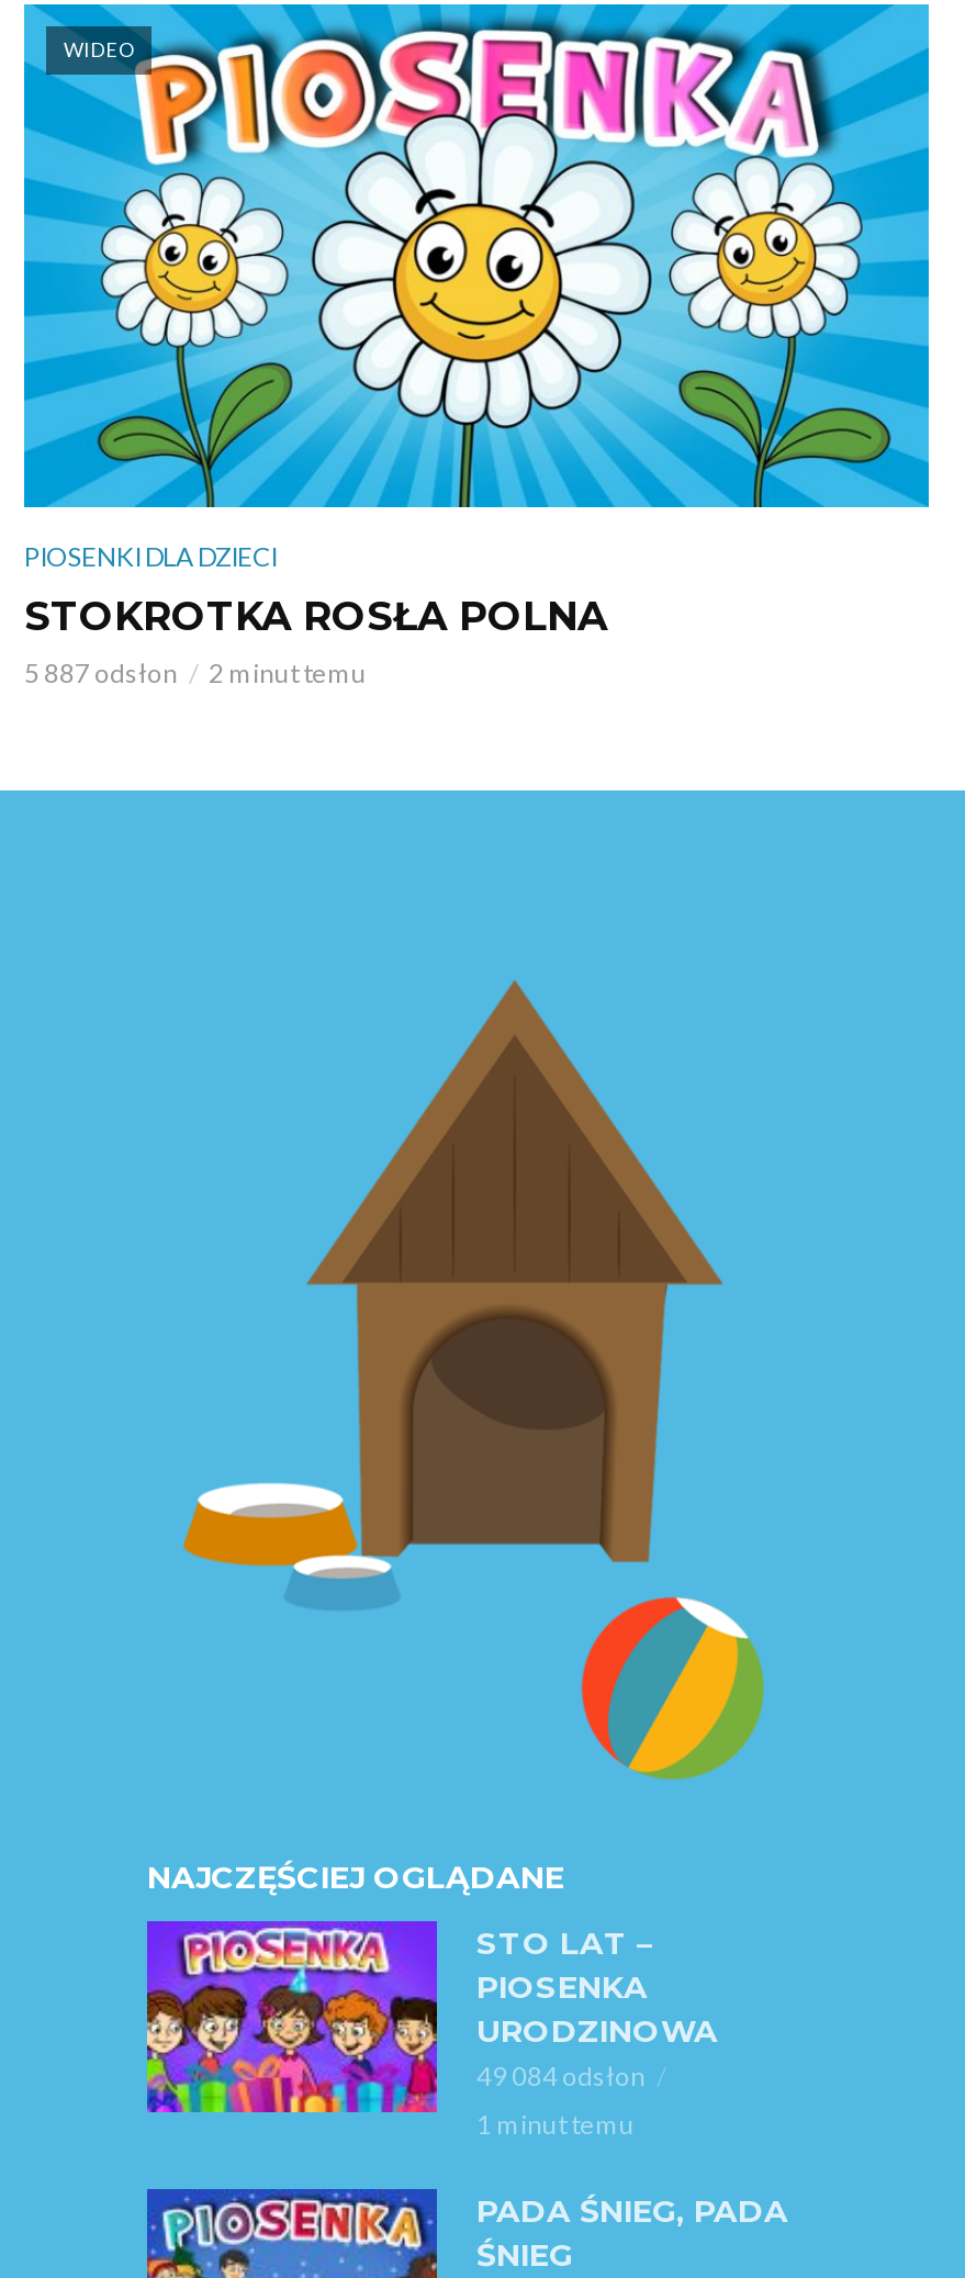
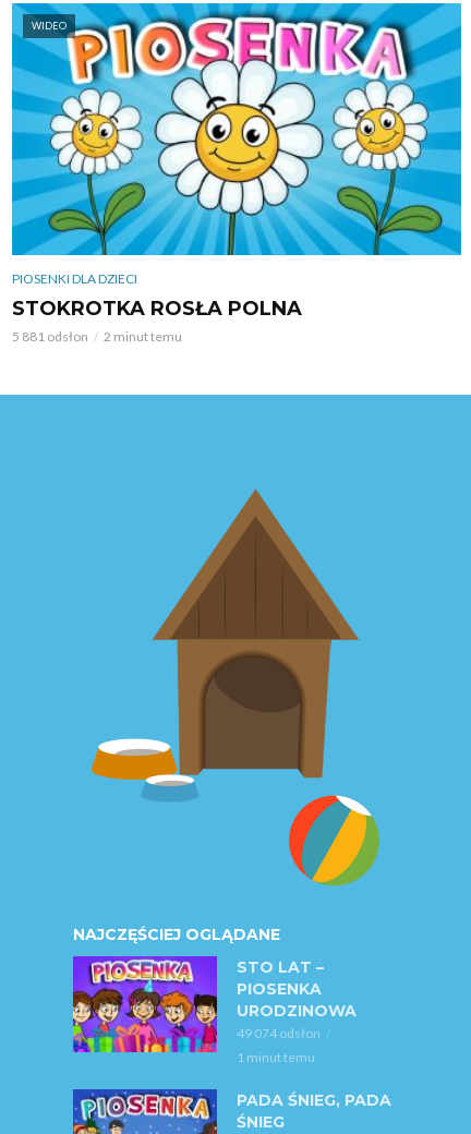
- 5 887 odsłon 2 minut temu
+ 5 881 odsłon 2 minut temu

- 49 084 odsłon
+ 49 074 odsłon
